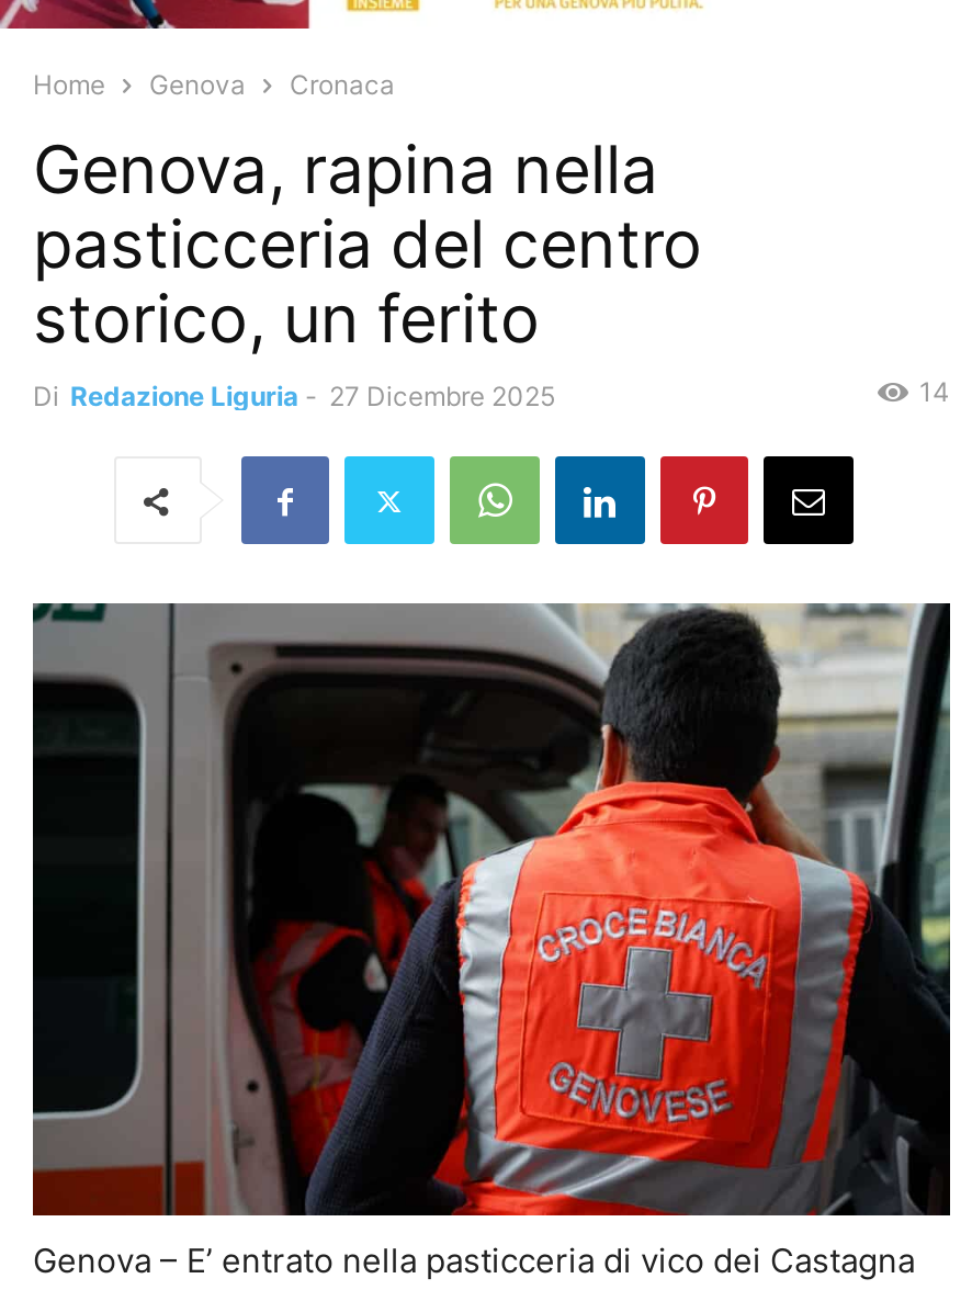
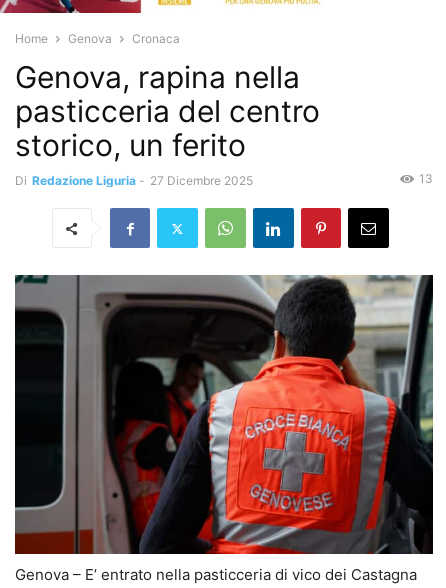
- 14
+ 13
